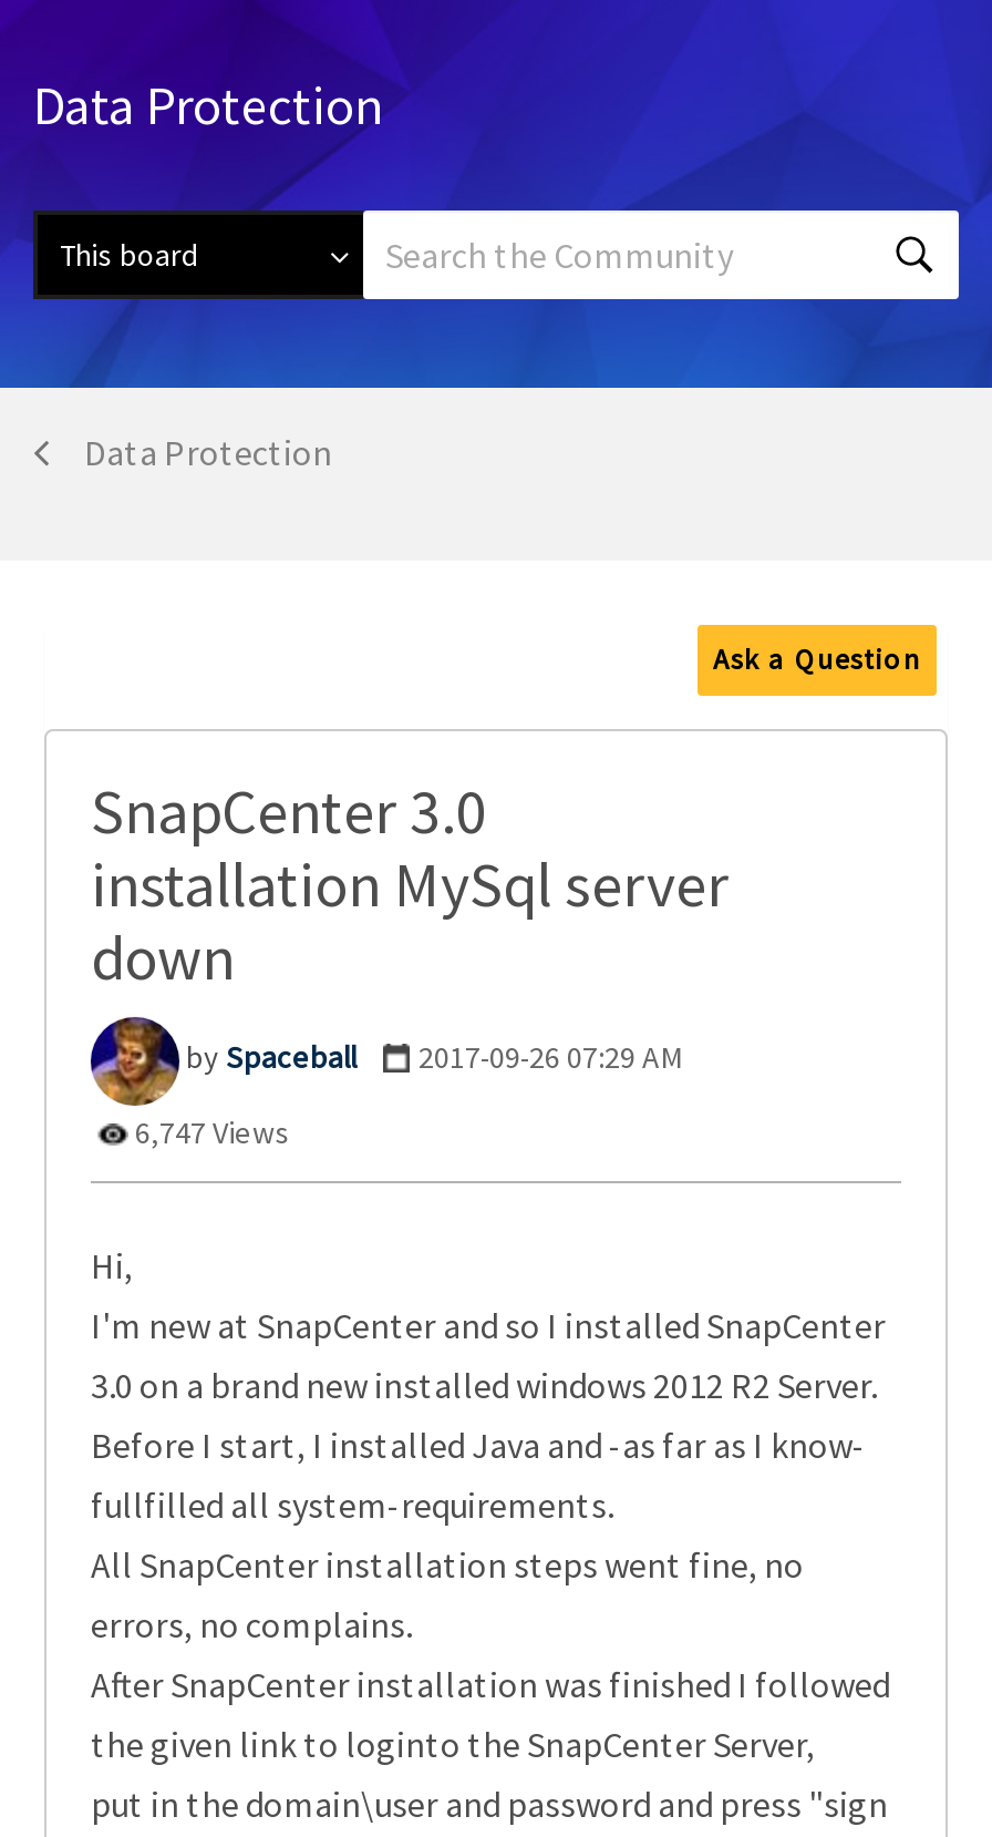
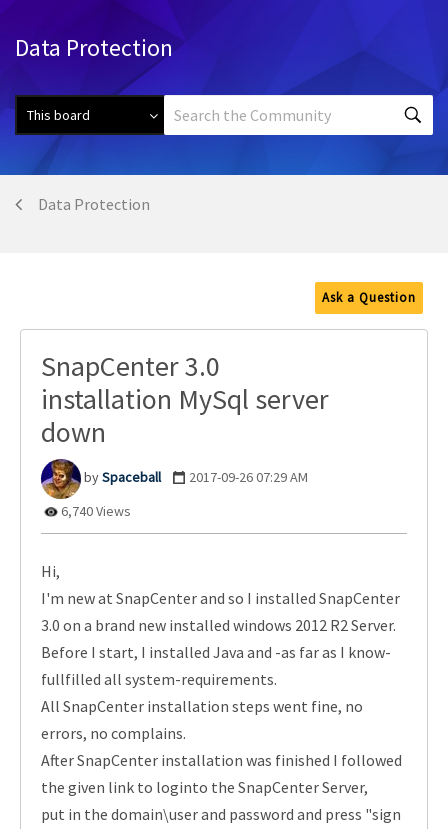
- 6,747 Views
+ 6,740 Views
